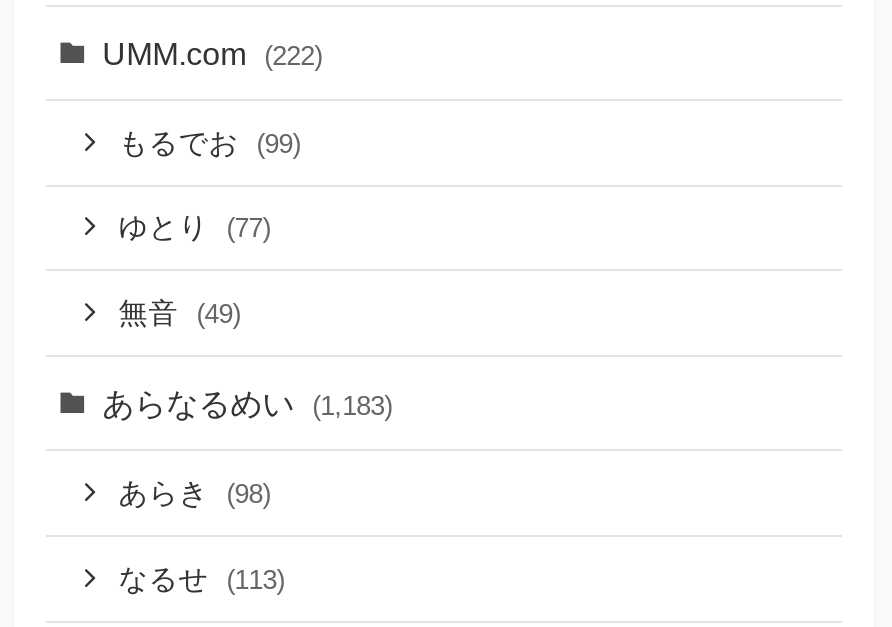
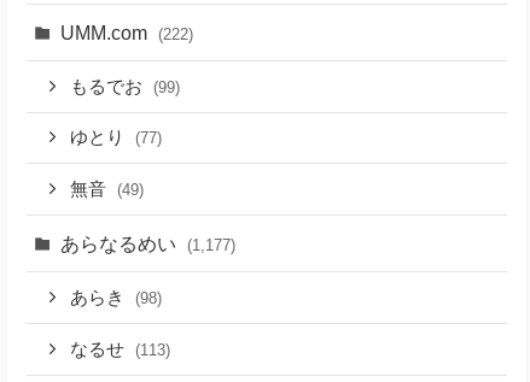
- あらなるめい (1,183)
+ あらなるめい (1,177)
